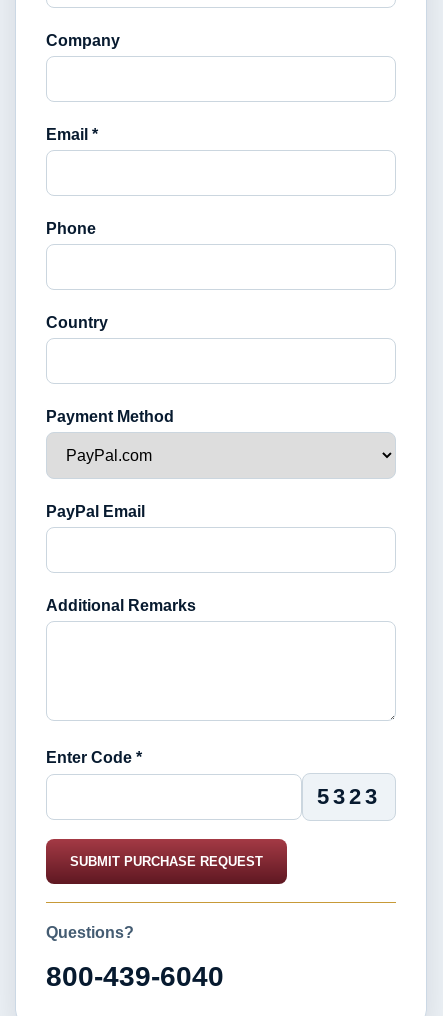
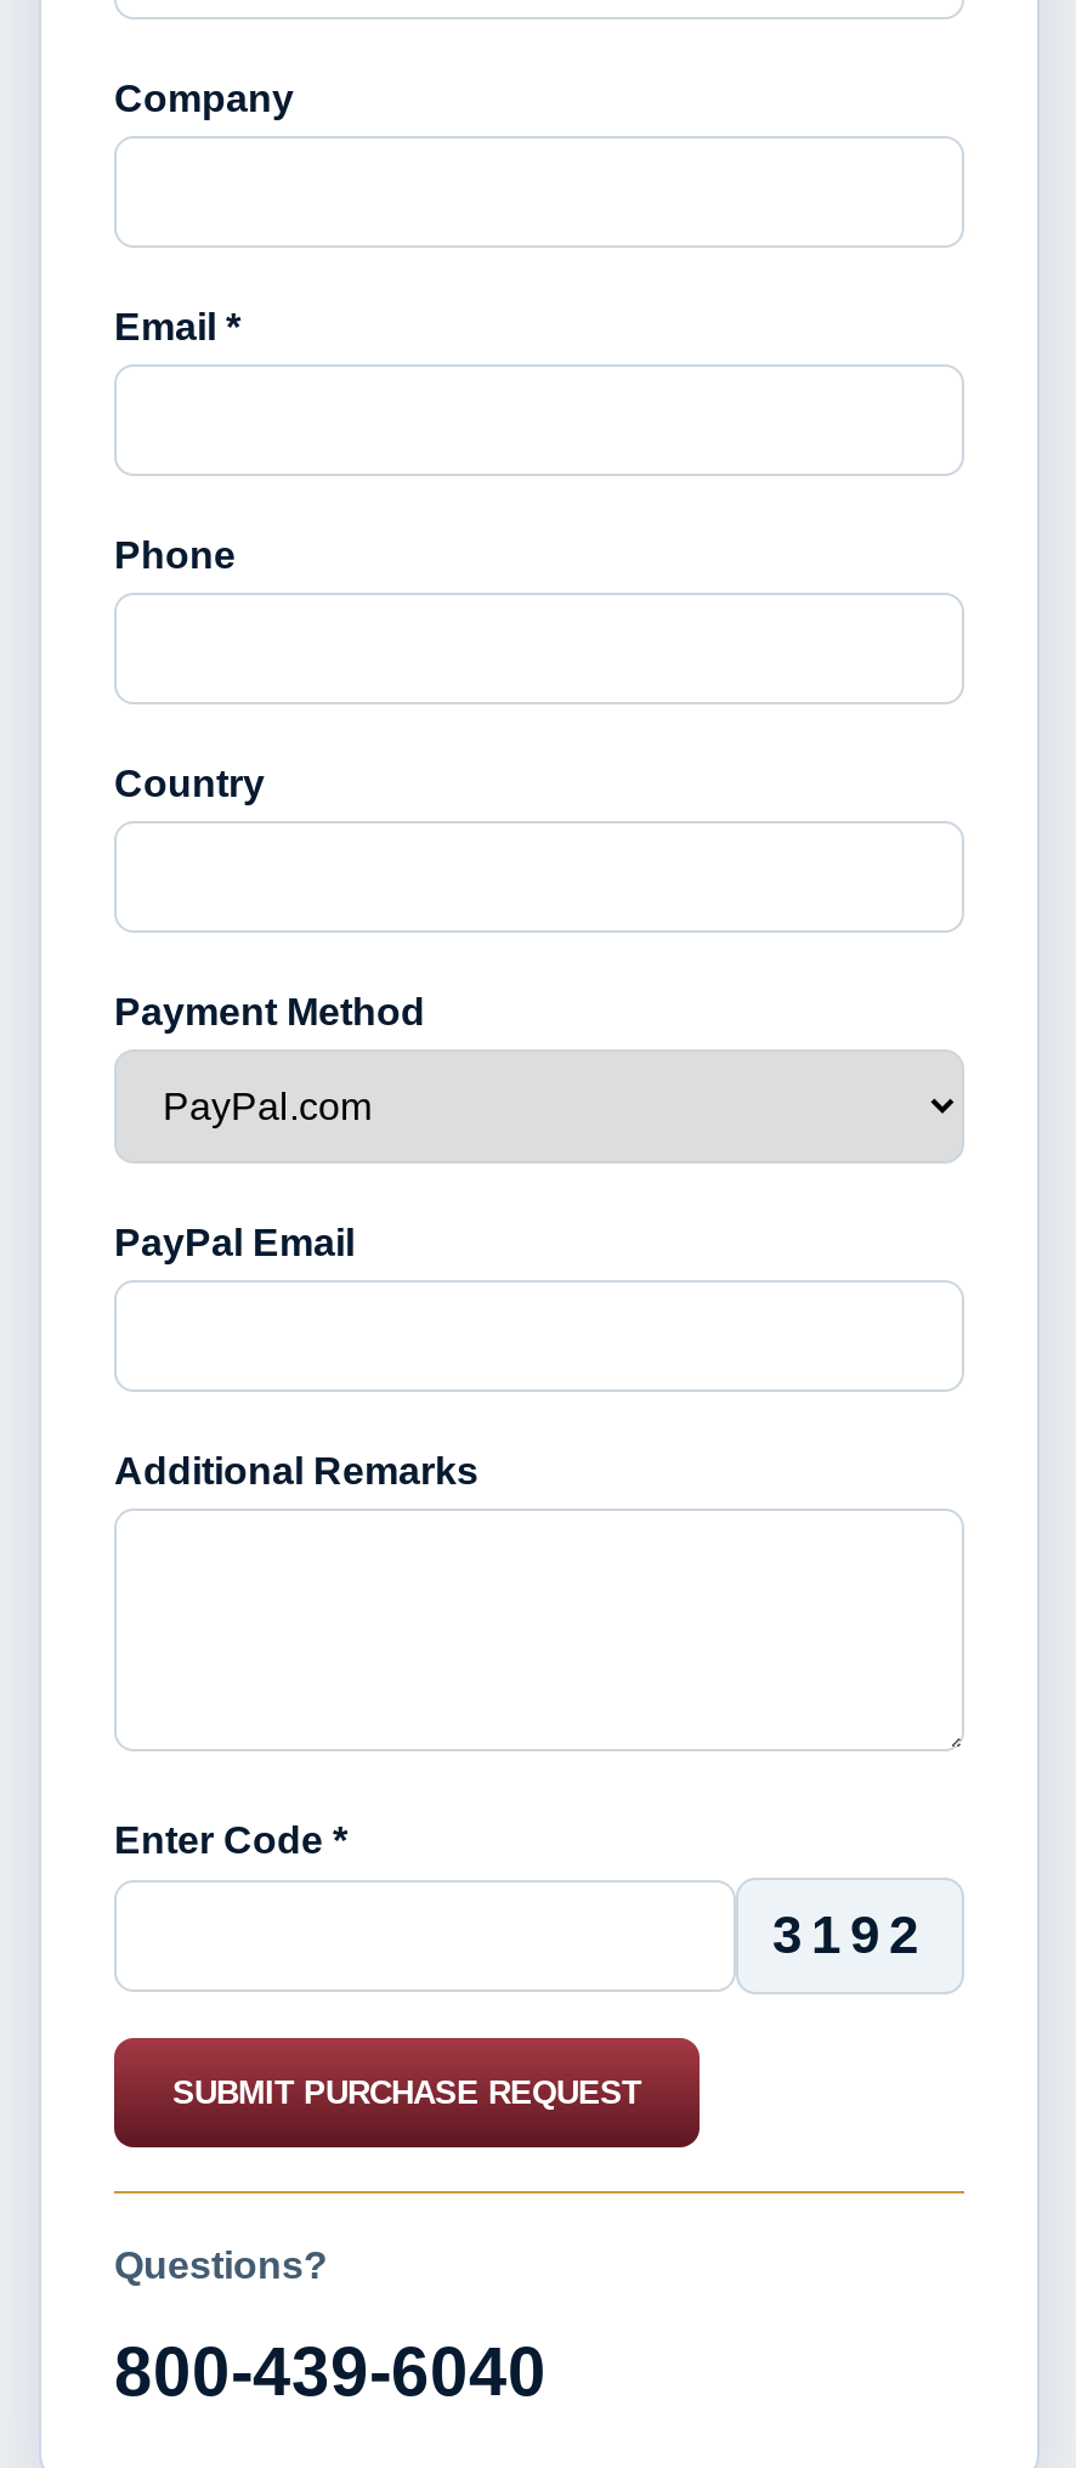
- 5323
+ 3192
